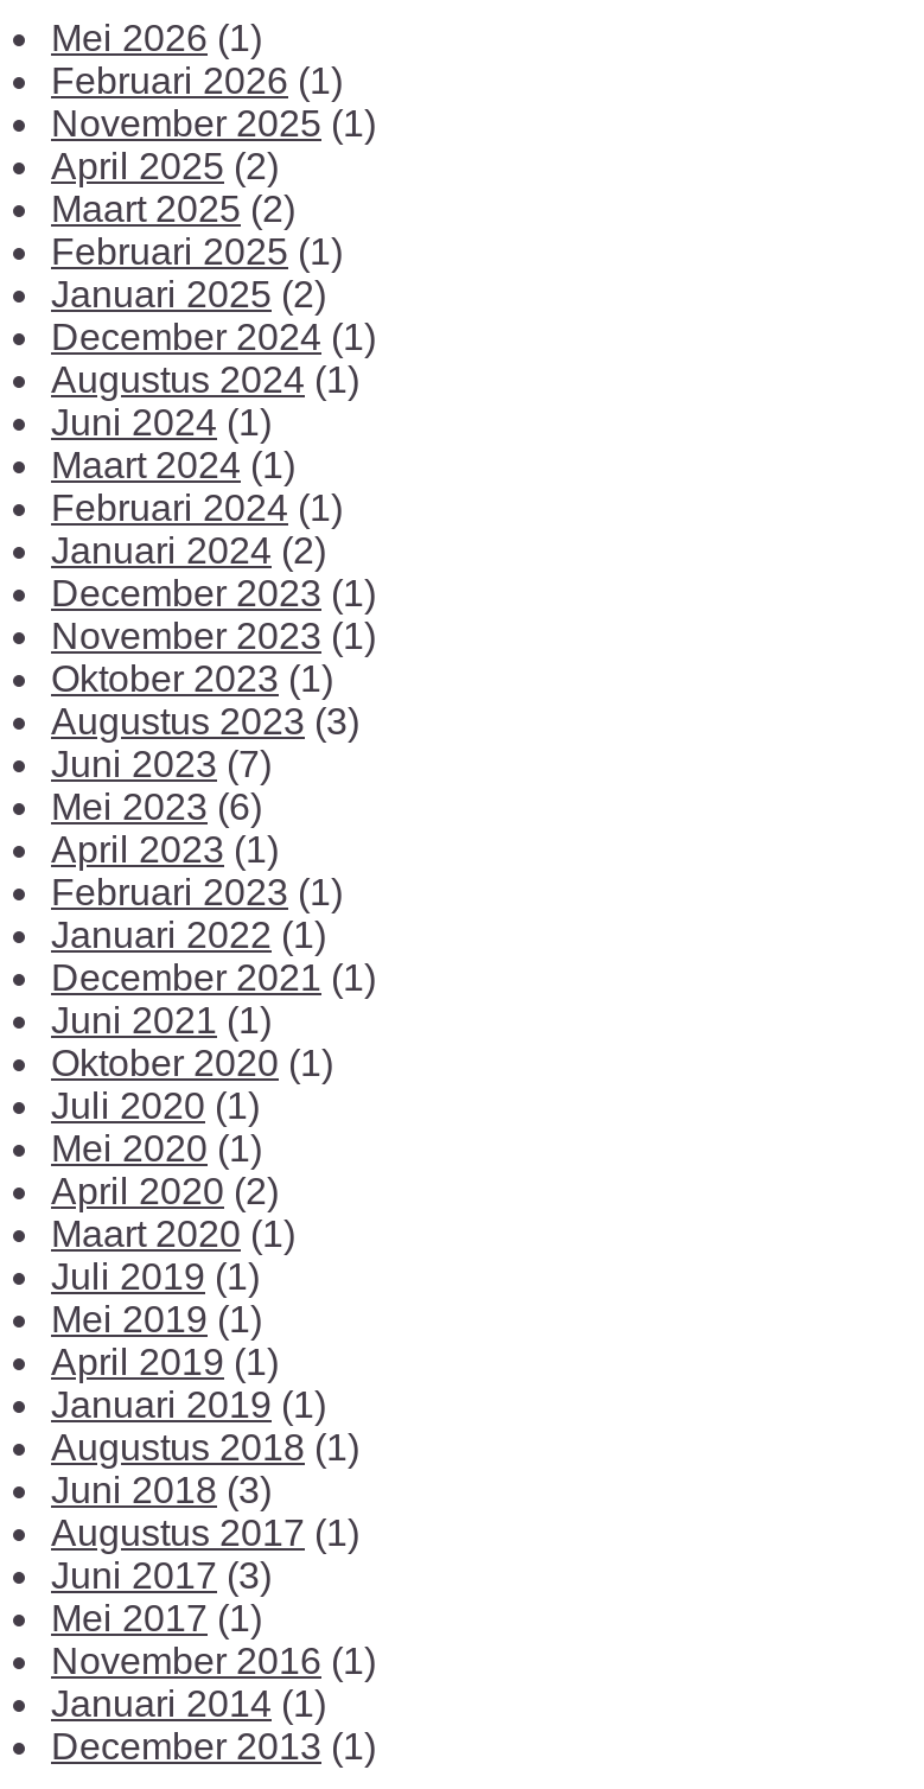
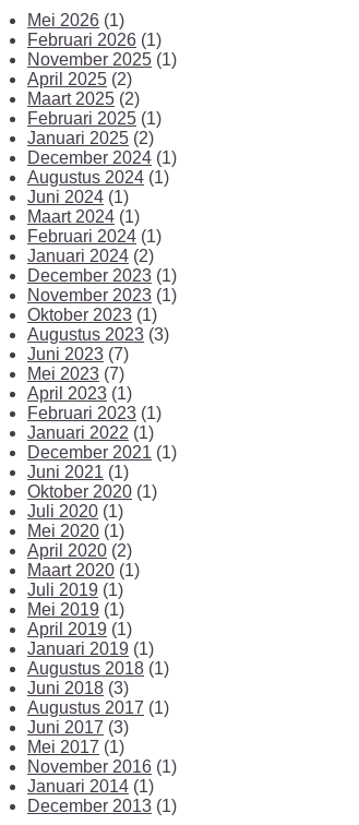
- Mei 2023 (6)
+ Mei 2023 (7)
